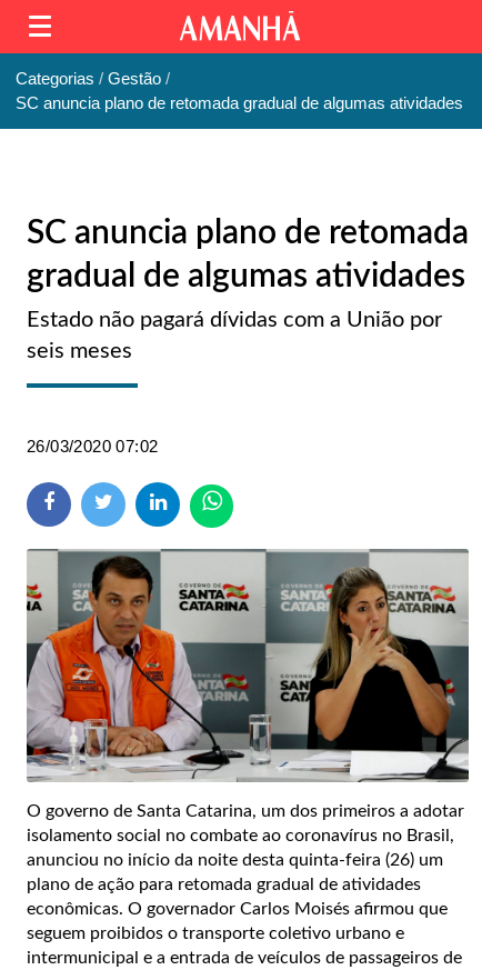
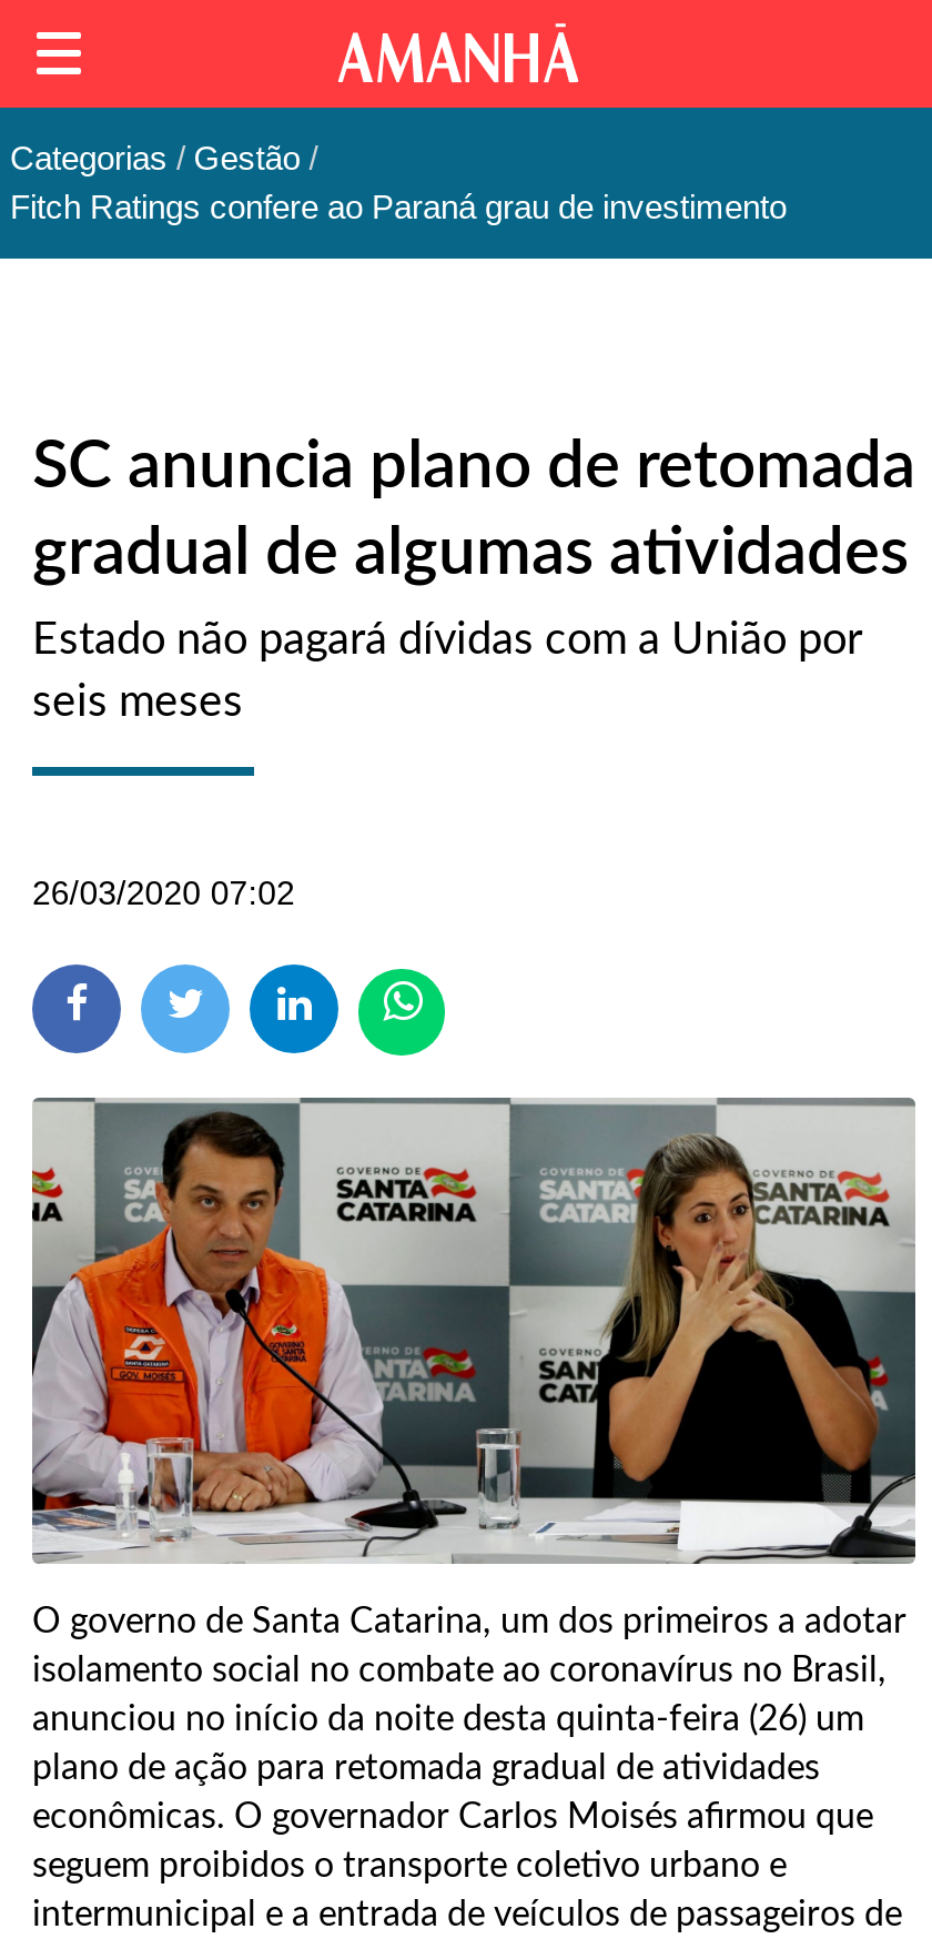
- SC anuncia plano de retomada gradual de algumas atividades
+ Fitch Ratings confere ao Paraná grau de investimento
